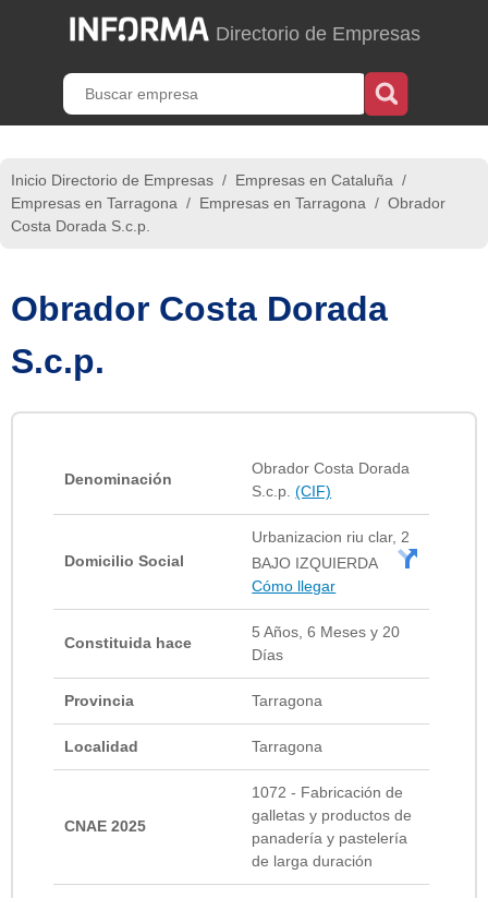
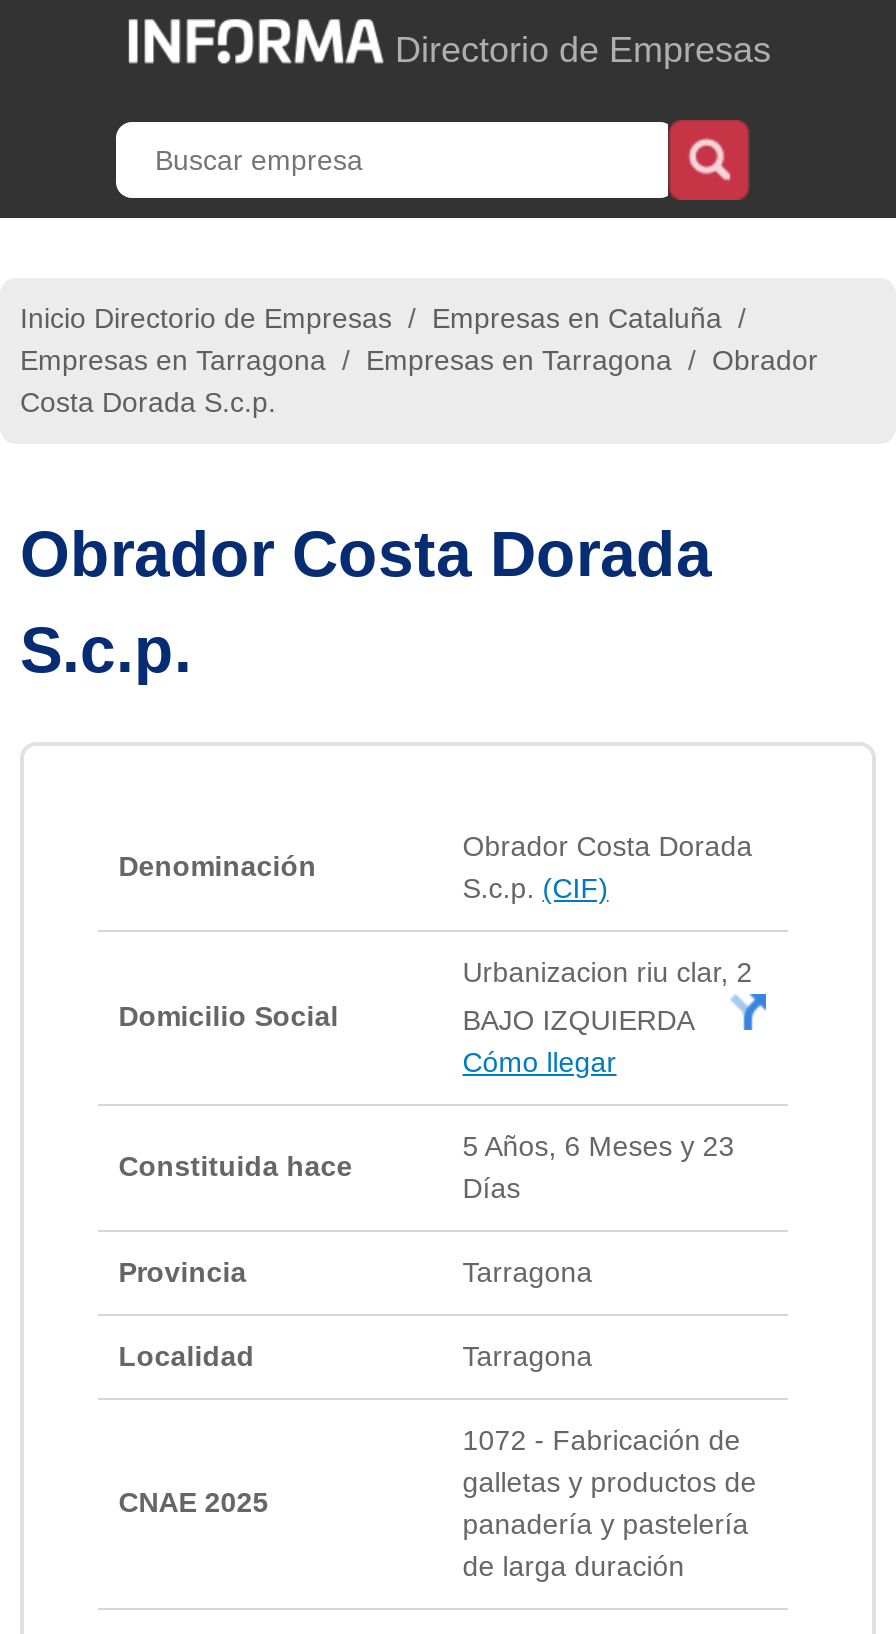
- 5 Años, 6 Meses y 20
+ 5 Años, 6 Meses y 23
